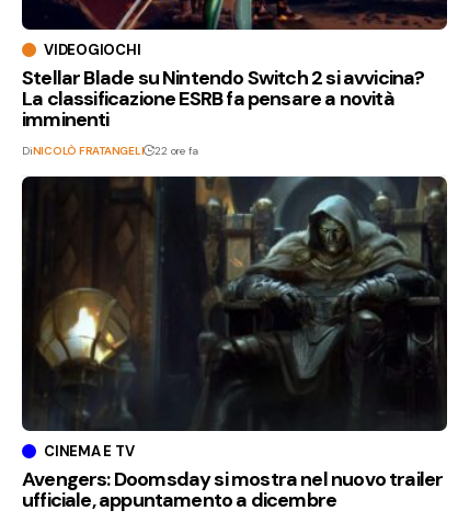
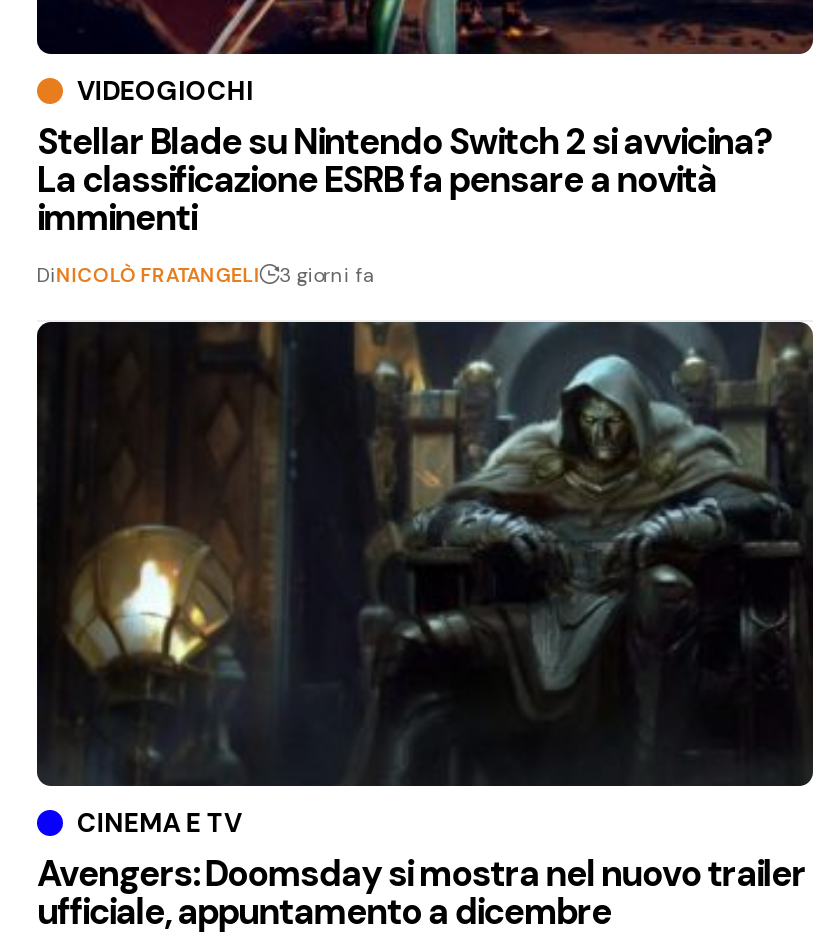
- DiNICOLÒ FRATANGELI 22 ore fa
+ DiNICOLÒ FRATANGELI 3 giorni fa
